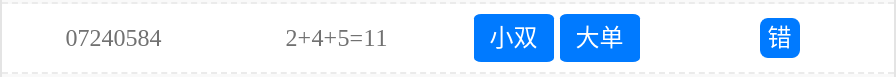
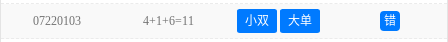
- 07240584
+ 07220103

- 2+4+5=11
+ 4+1+6=11
